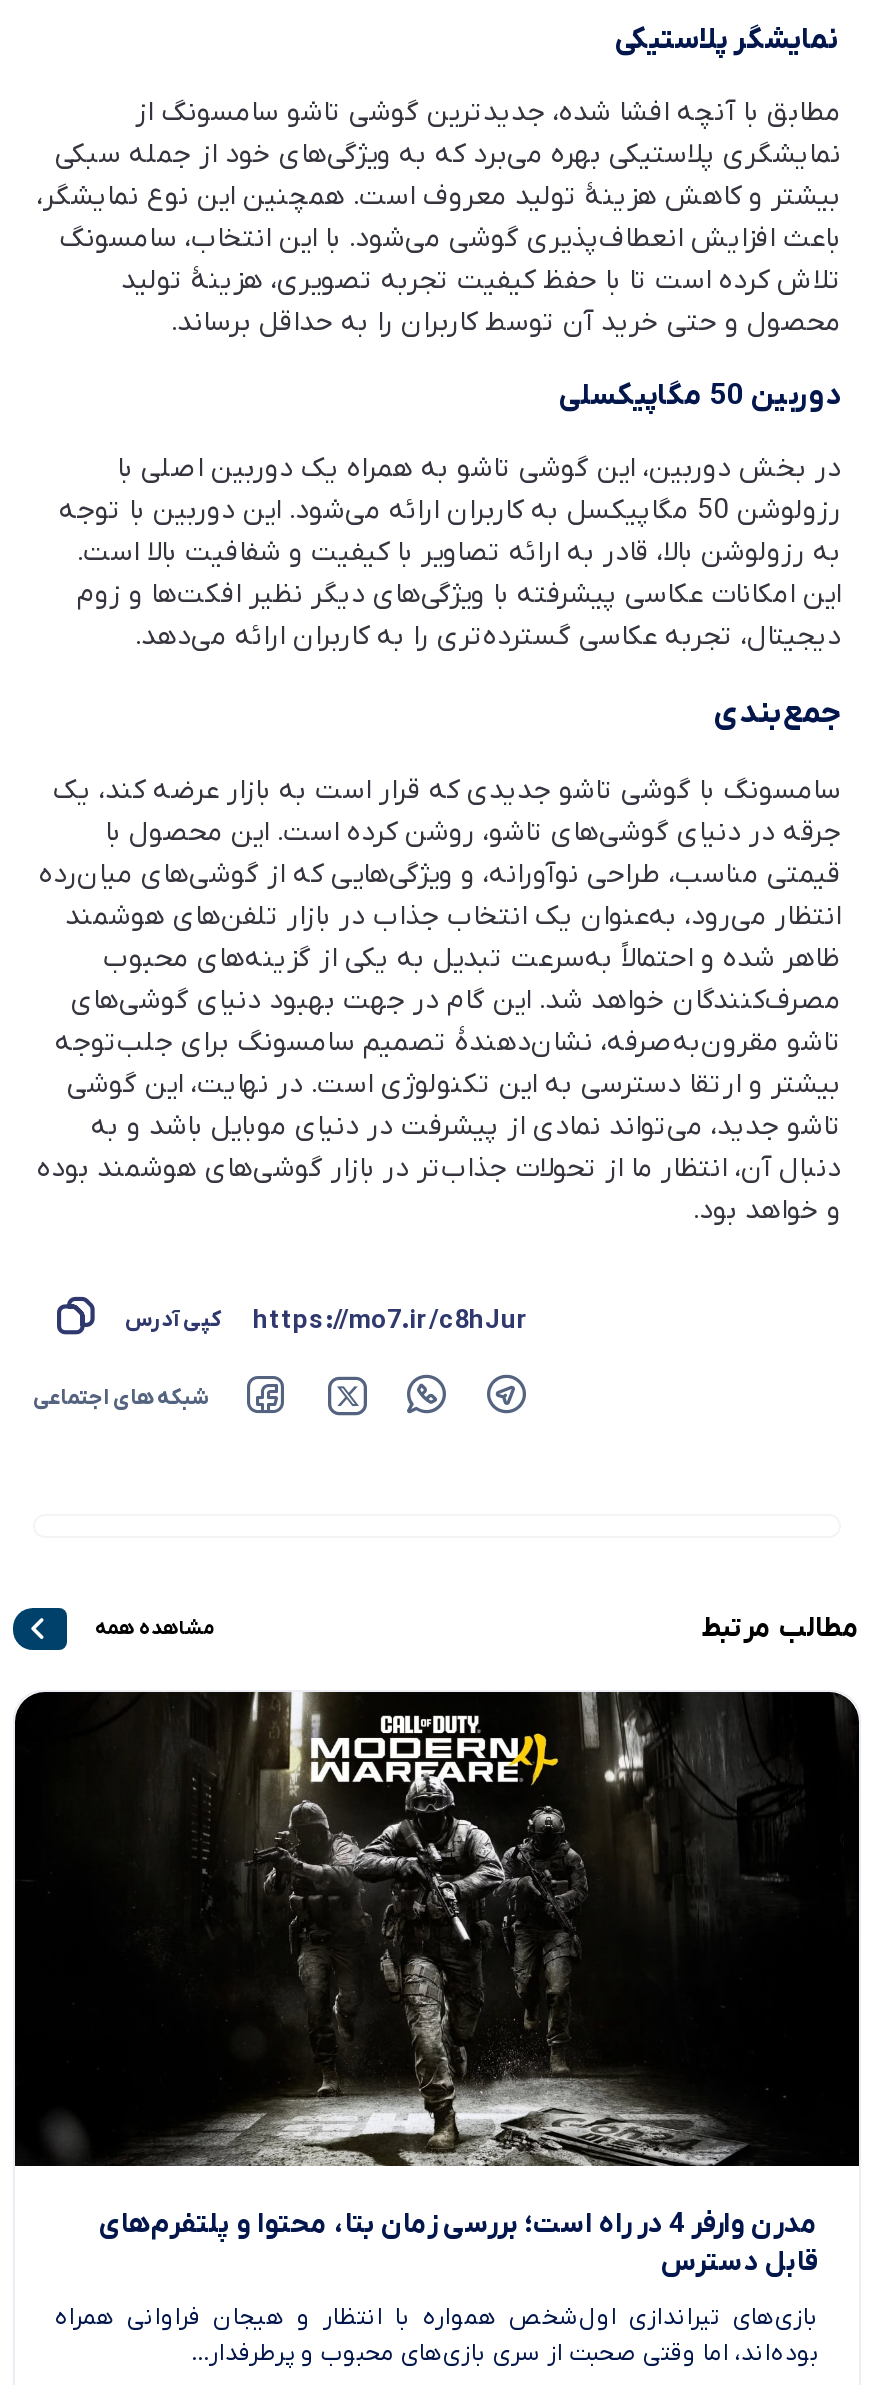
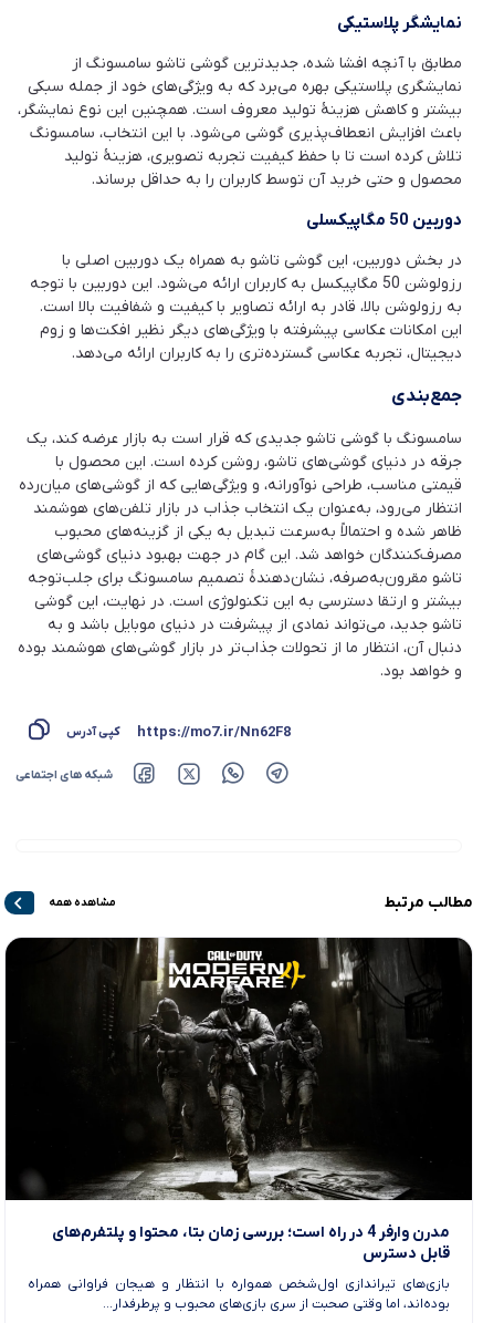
- https://mo7.ir/c8hJur
+ https://mo7.ir/Nn62F8
